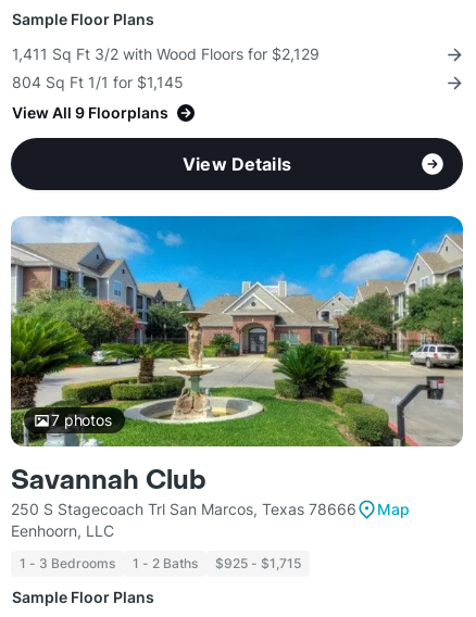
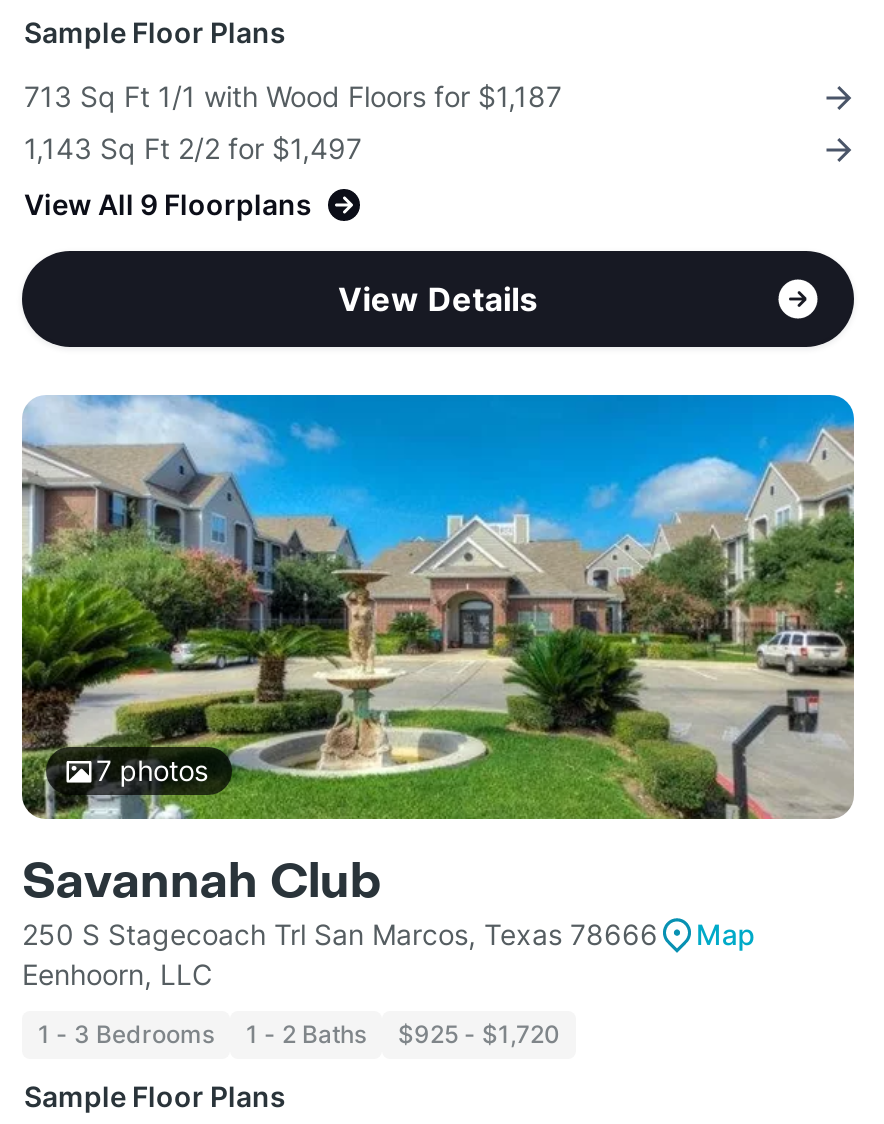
- 1,411 Sq Ft 3/2 with Wood Floors for $2,129
+ 713 Sq Ft 1/1 with Wood Floors for $1,187

- 804 Sq Ft 1/1 for $1,145
+ 1,143 Sq Ft 2/2 for $1,497

- 1 - 3 Bedrooms 1 - 2 Baths $925 - $1,715
+ 1 - 3 Bedrooms 1 - 2 Baths $925 - $1,720
